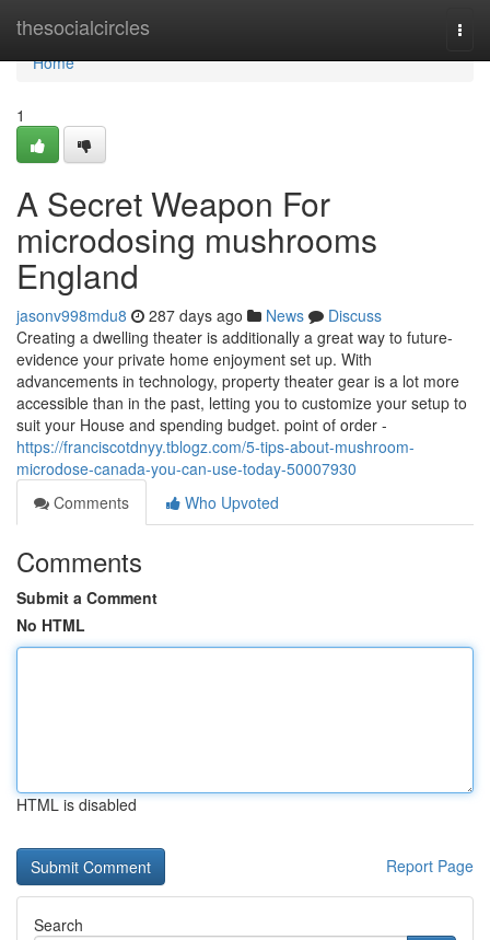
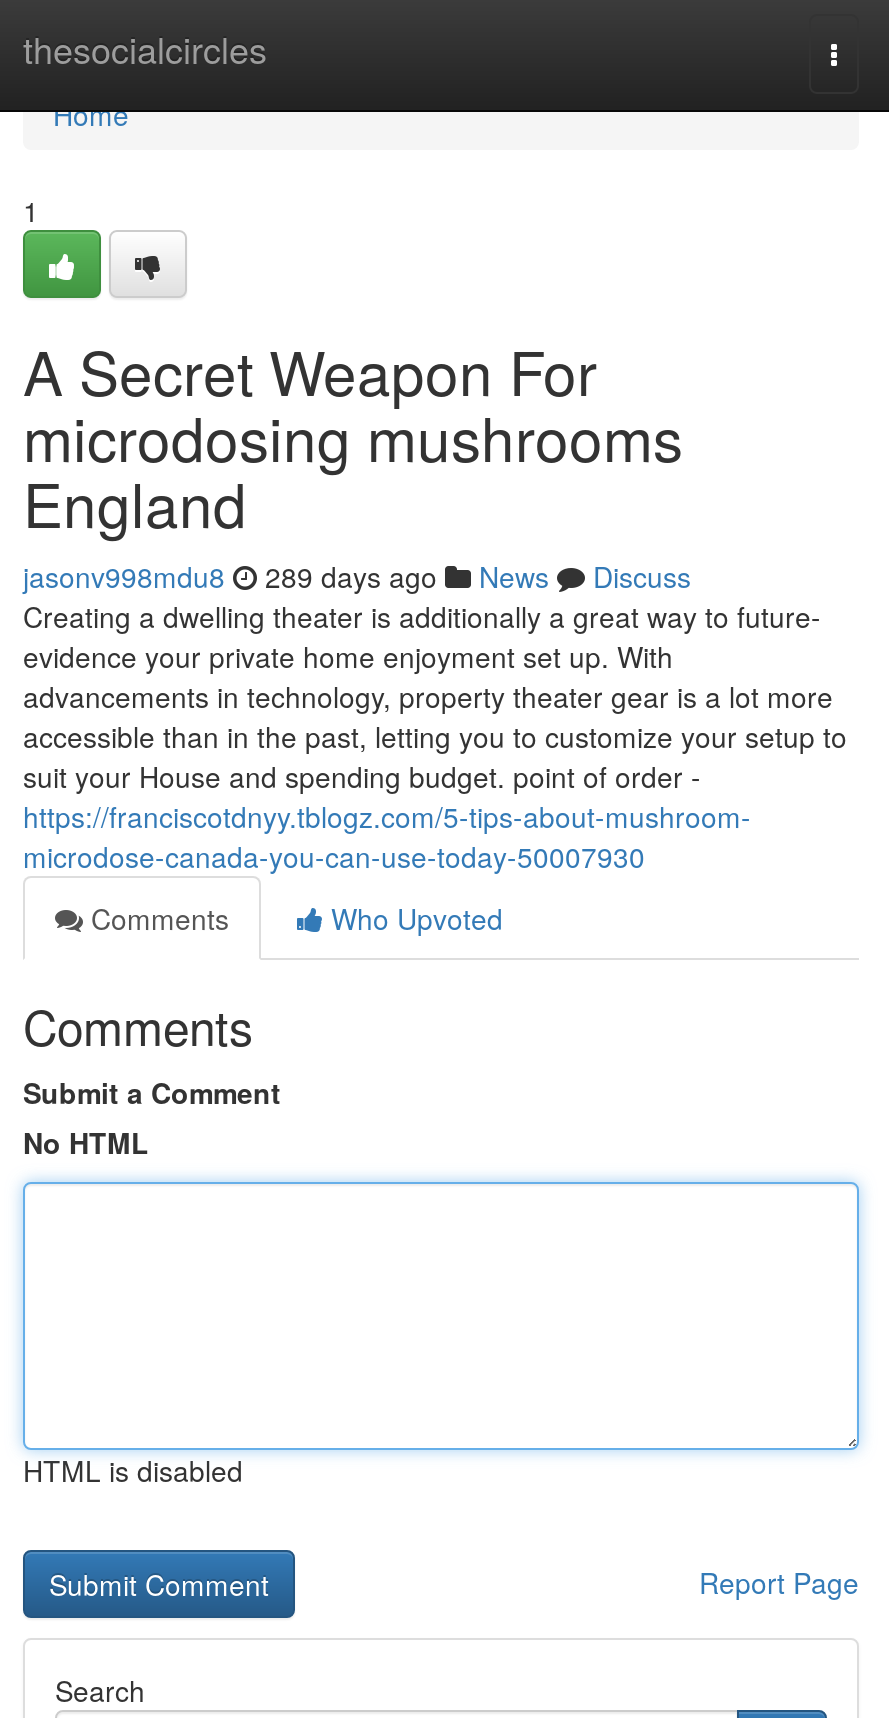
- jasonv998mdu8 287 days ago News Discuss
+ jasonv998mdu8 289 days ago News Discuss
